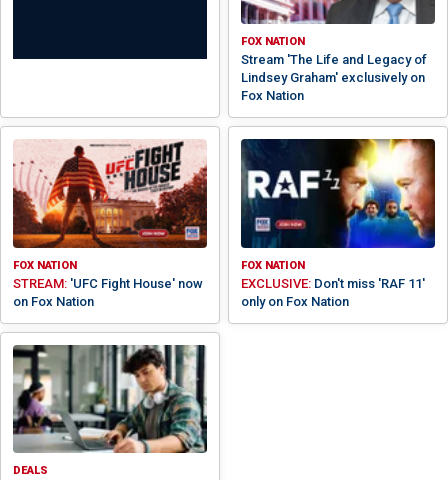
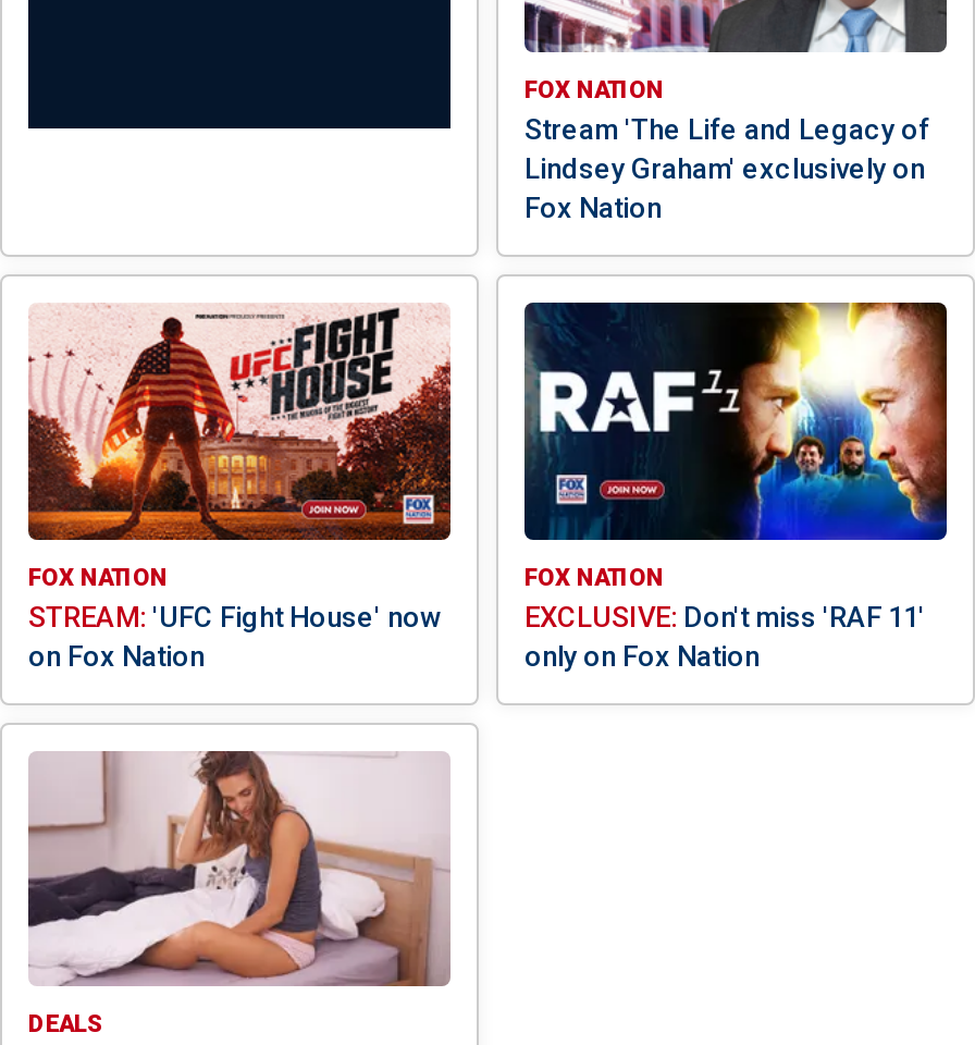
- [image]
+ [image]
